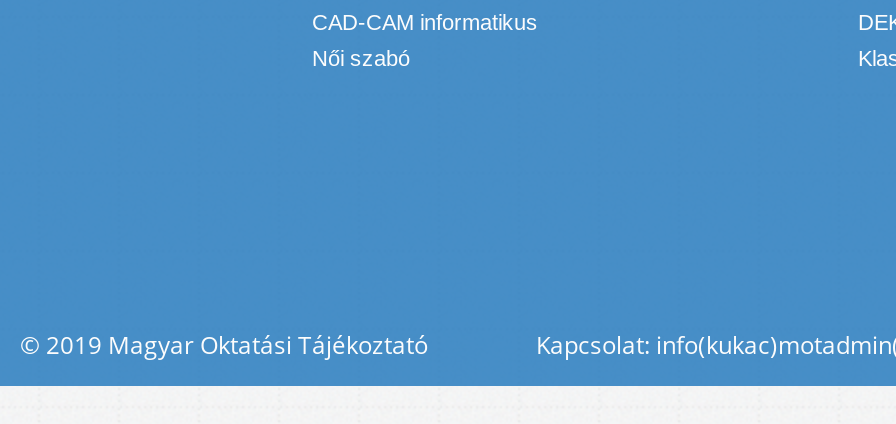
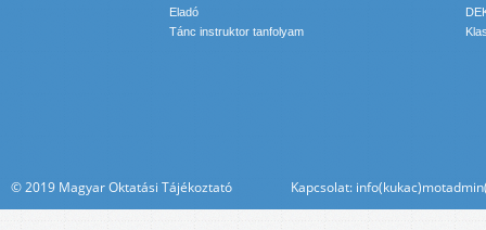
- CAD-CAM informatikus
+ Eladó

- Női szabó
+ Tánc instruktor tanfolyam
